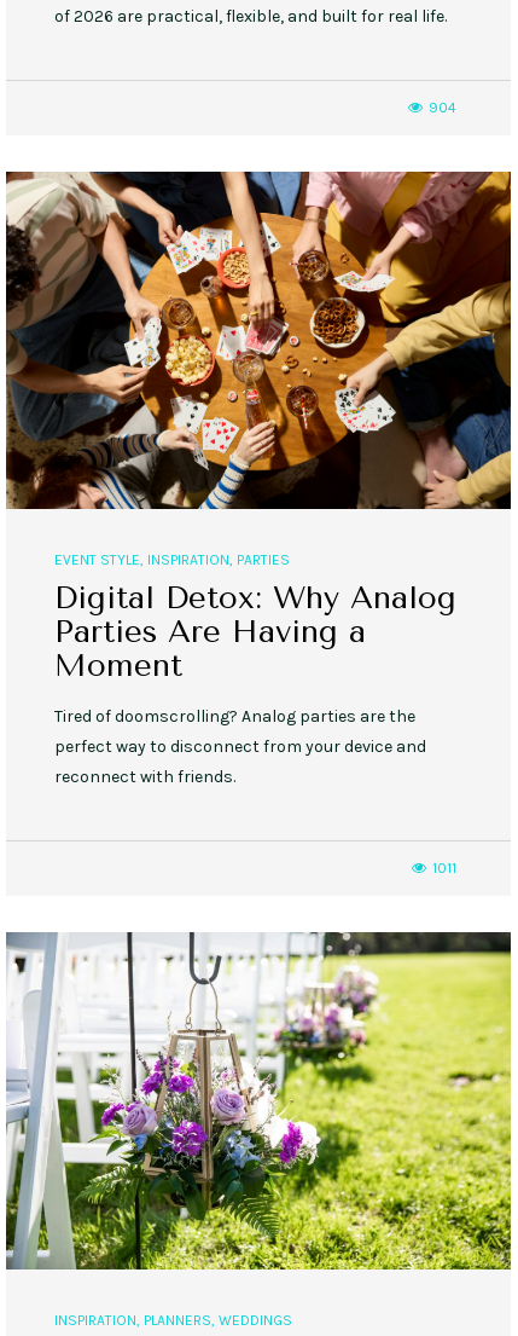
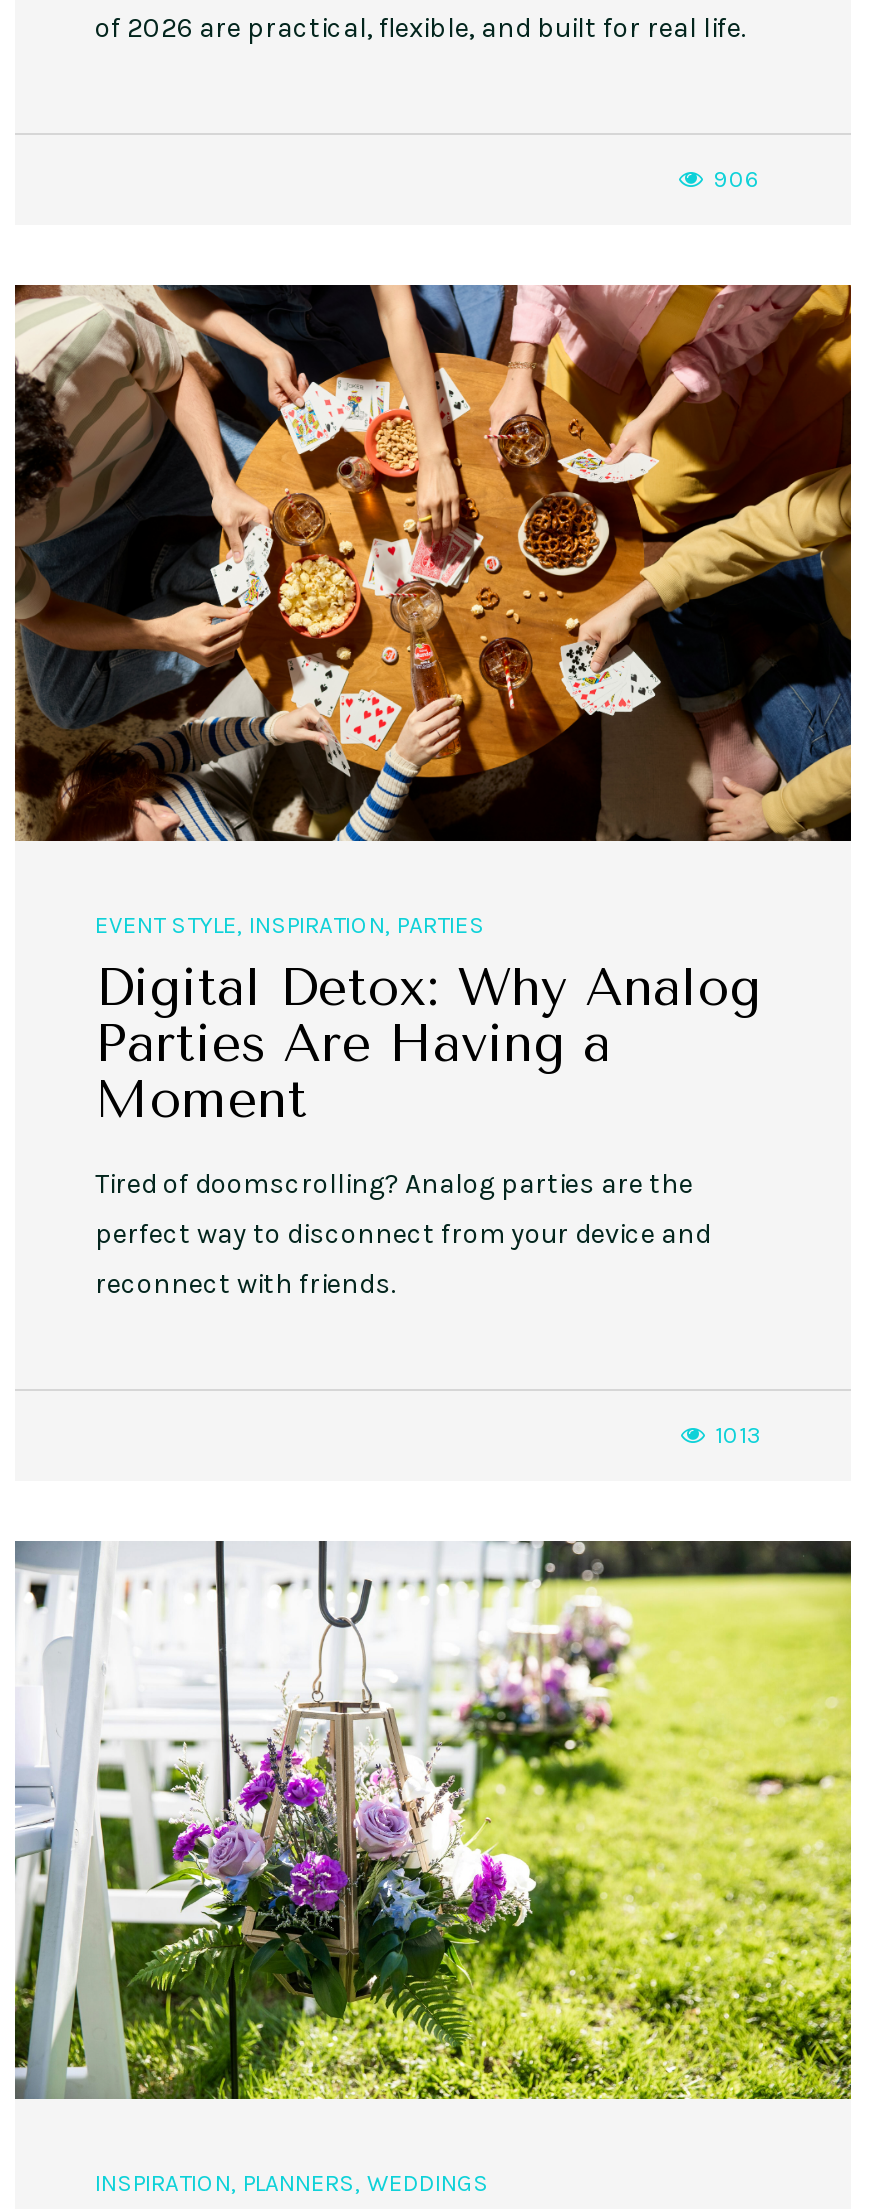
- 904
+ 906

- 1011
+ 1013
